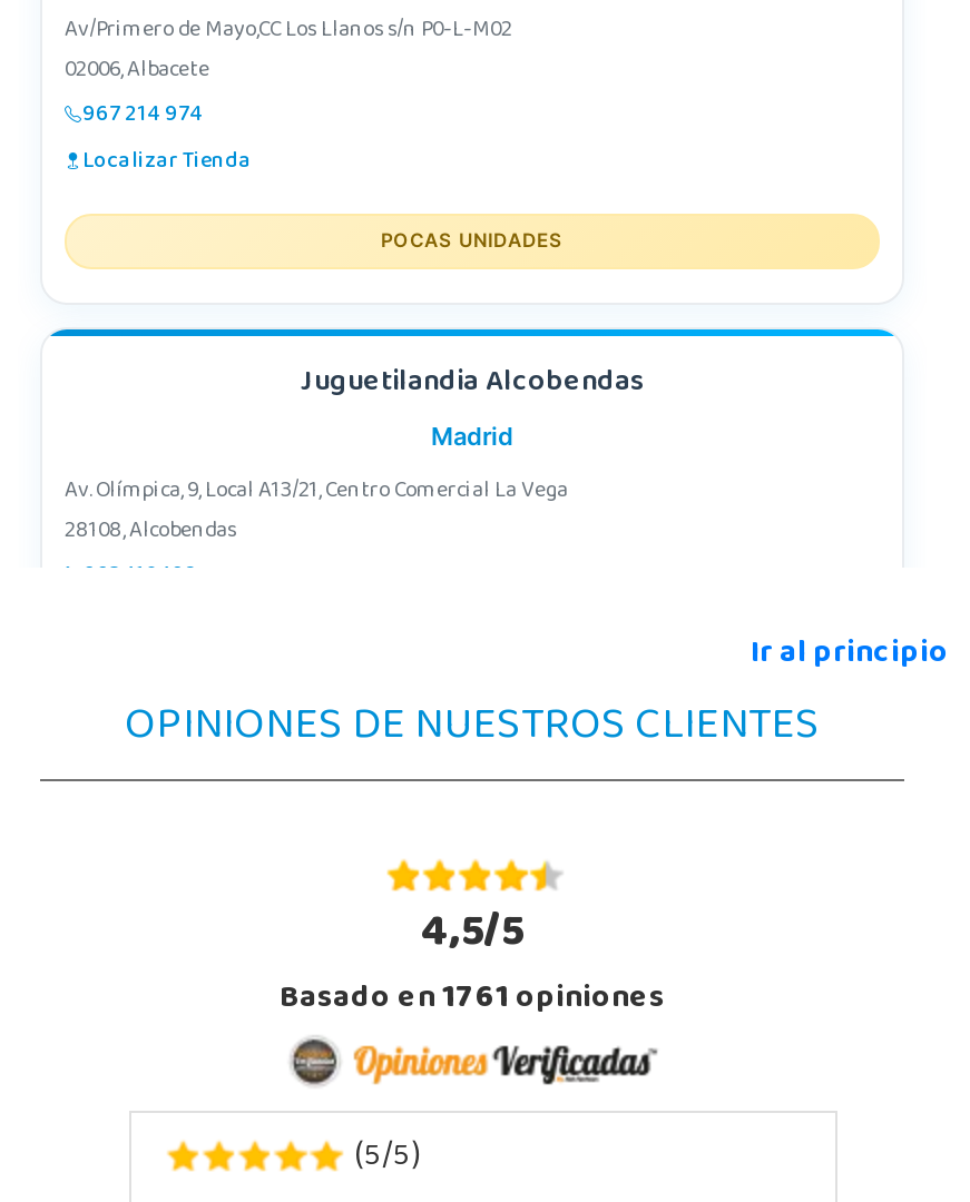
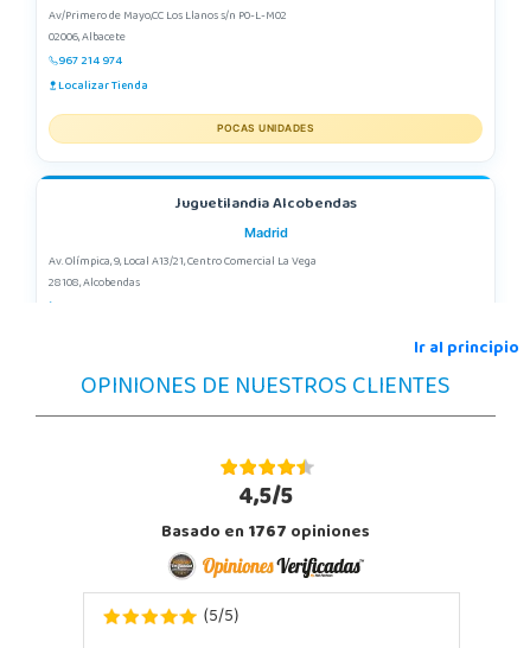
- Basado en1761opiniones
+ Basado en1767opiniones
